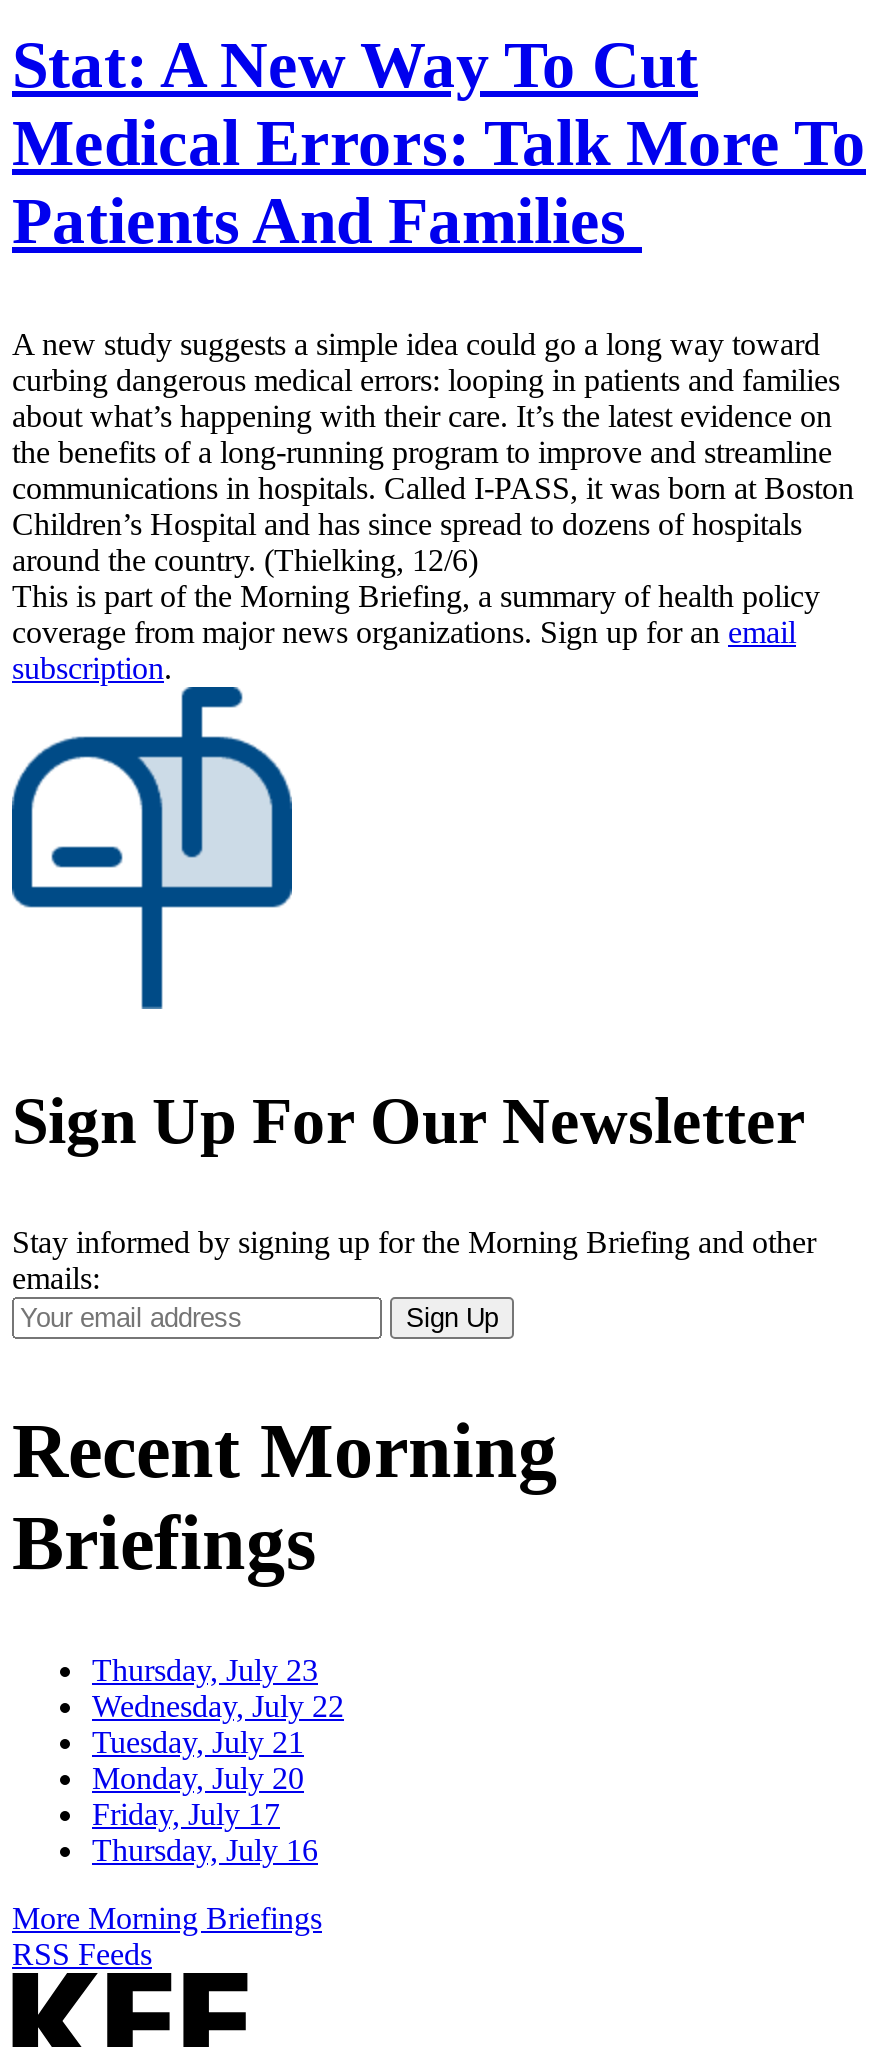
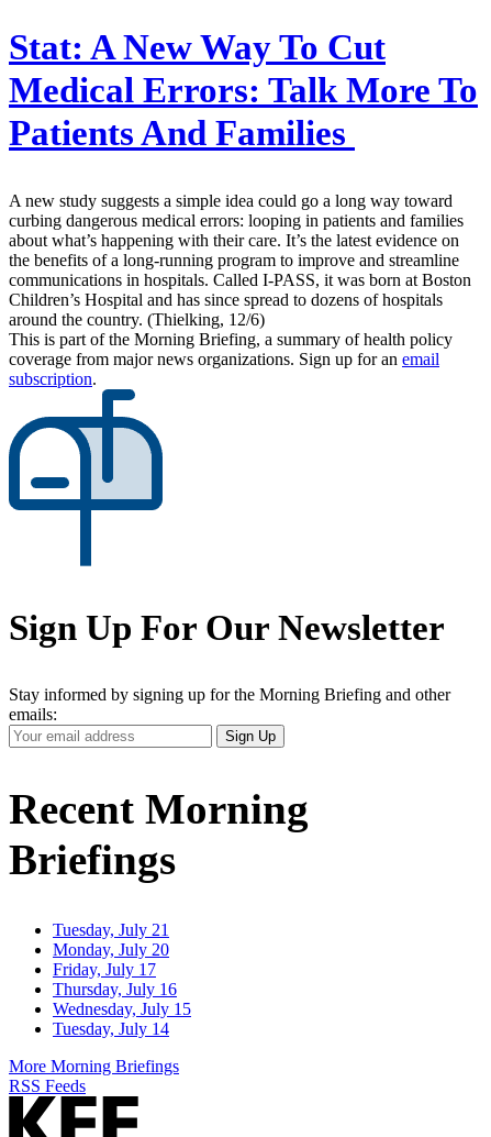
- Thursday, July 23
- Wednesday, July 22

moved up: Tuesday, July 21 | Monday, July 20 | Friday, July 17 | Thursday, July 16

+ Wednesday, July 15
+ Tuesday, July 14
